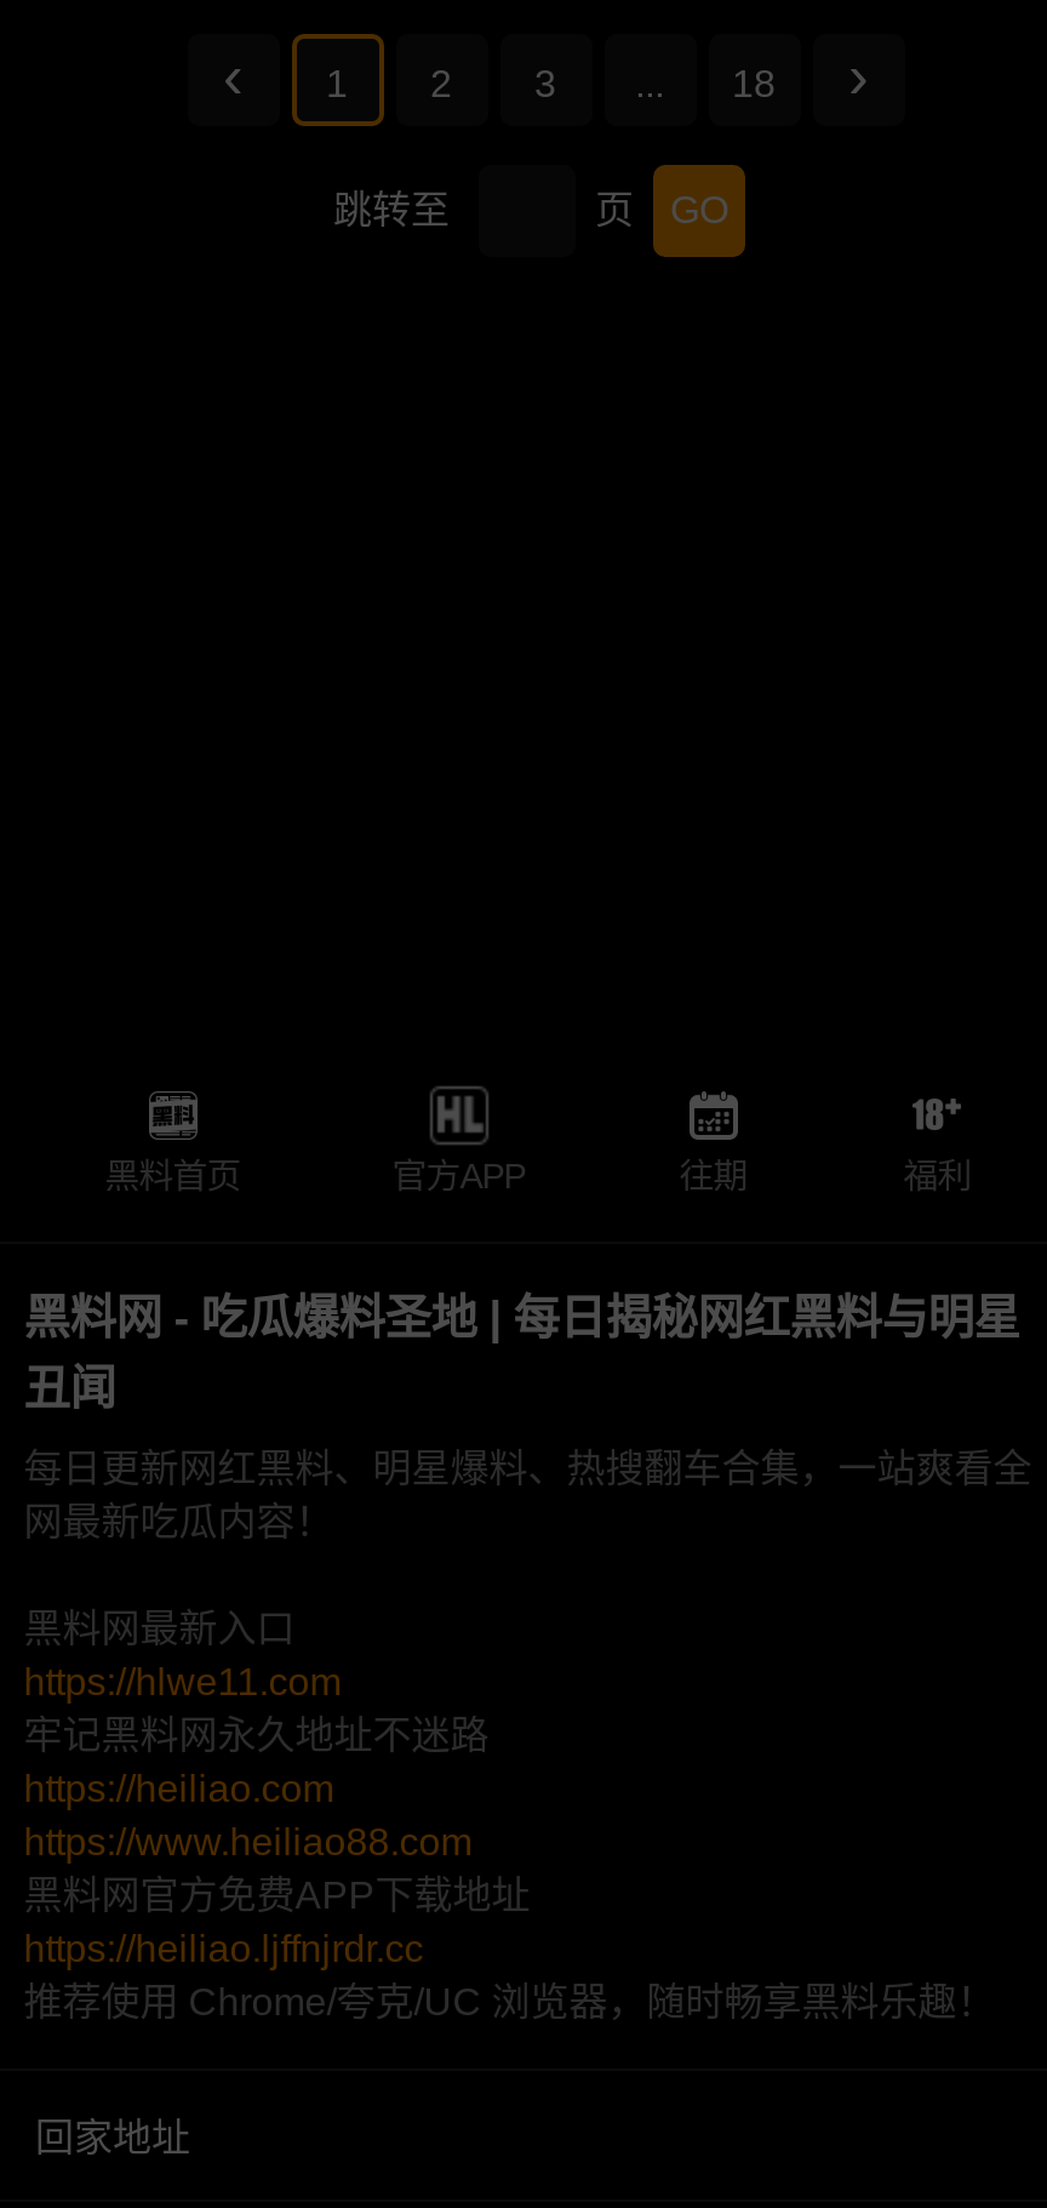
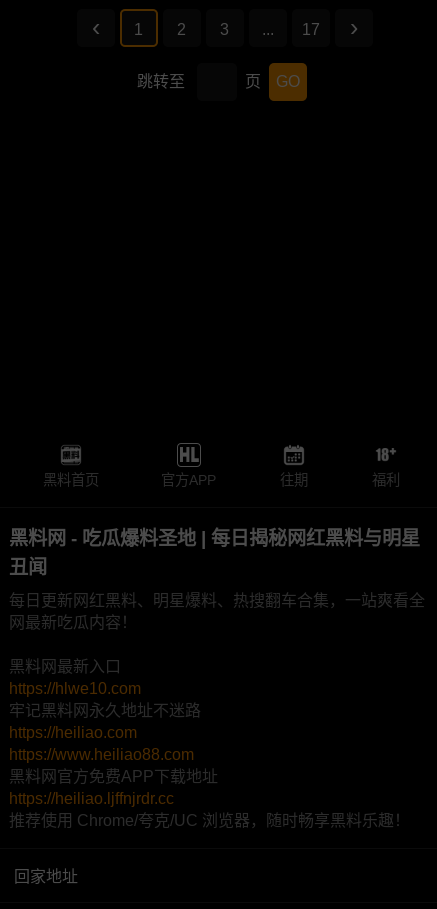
- 18
+ 17

- https://hlwe11.com
+ https://hlwe10.com
